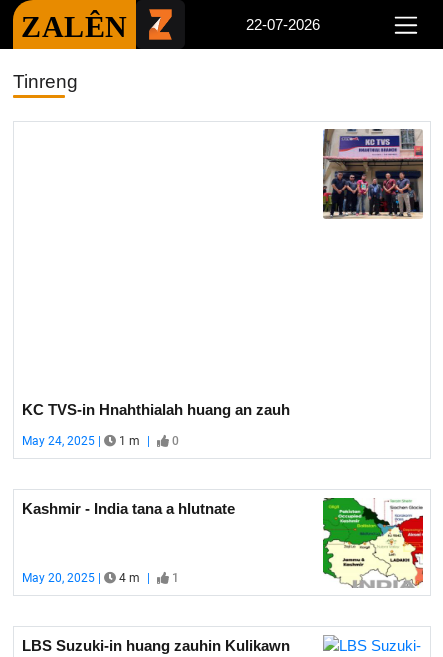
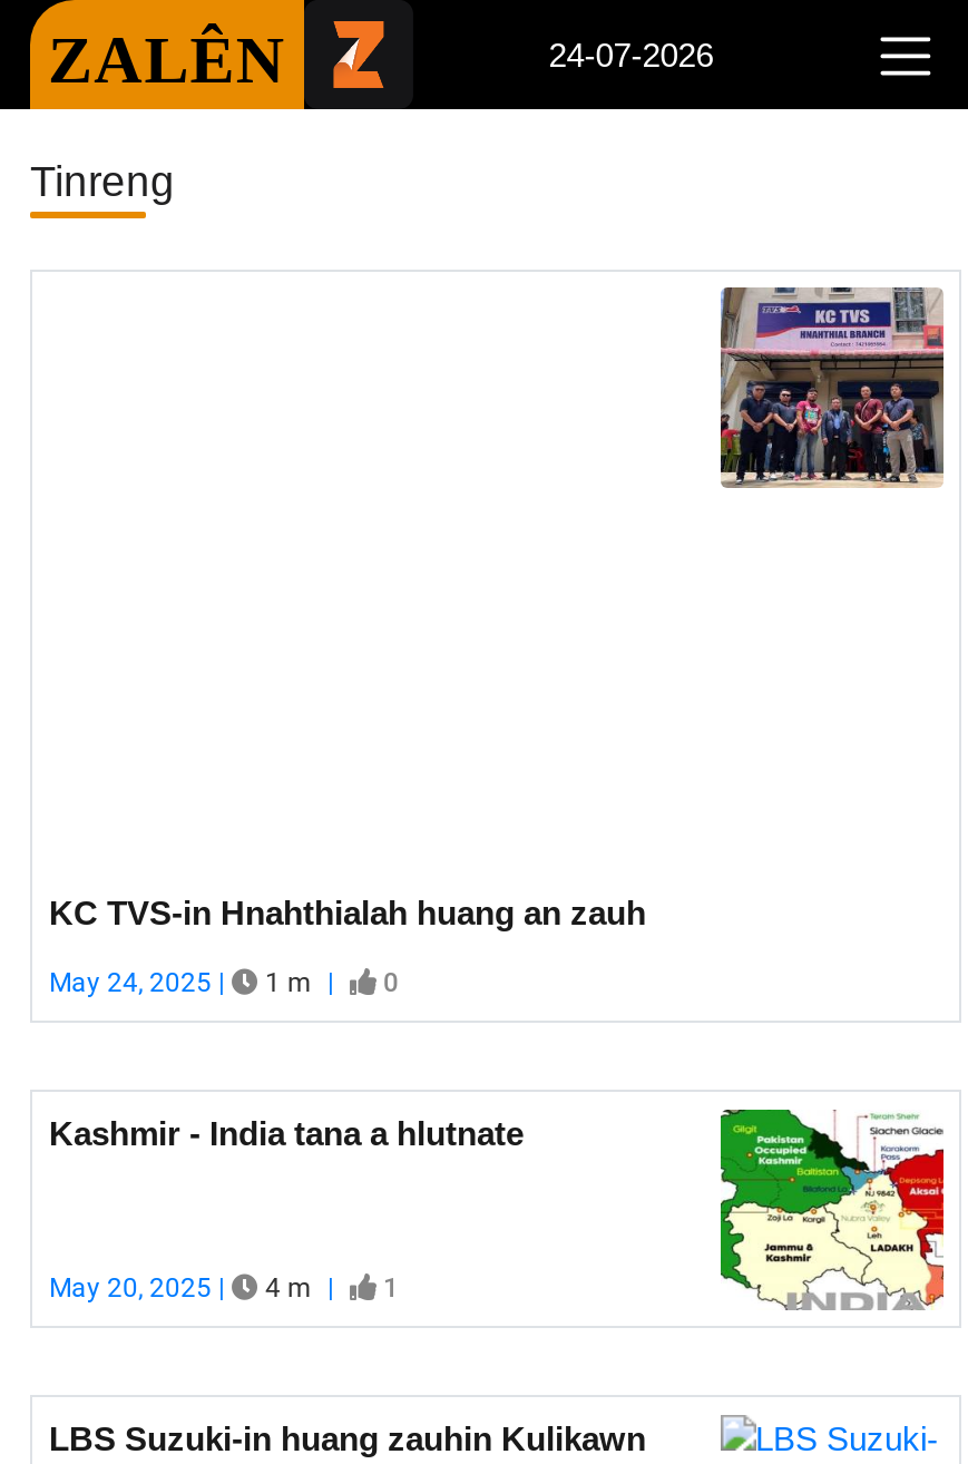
- 22-07-2026
+ 24-07-2026
